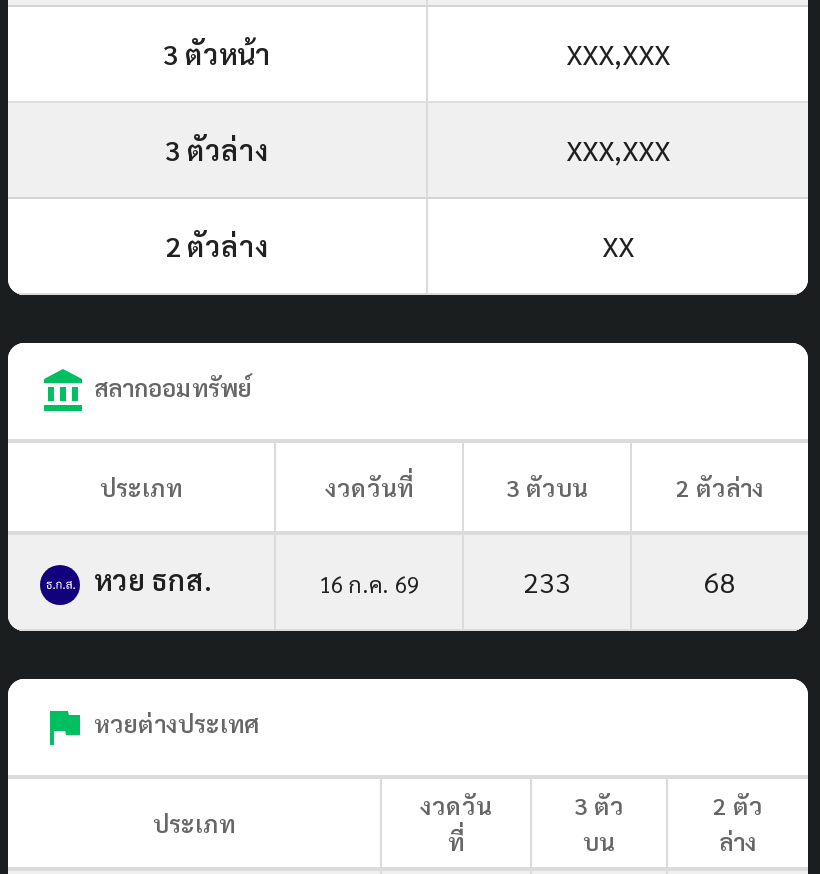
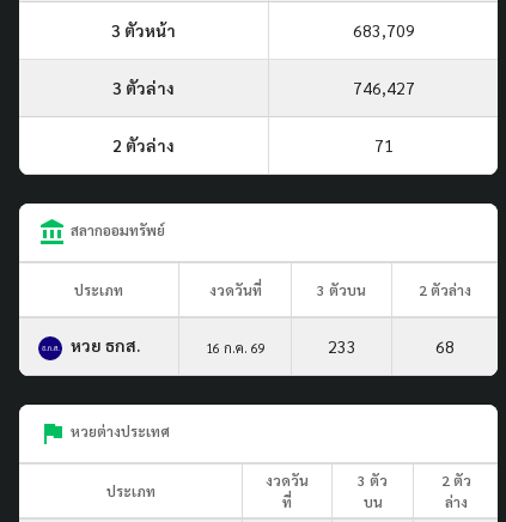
- XXX,XXX
+ 683,709

- XXX,XXX
+ 746,427

- XX
+ 71
